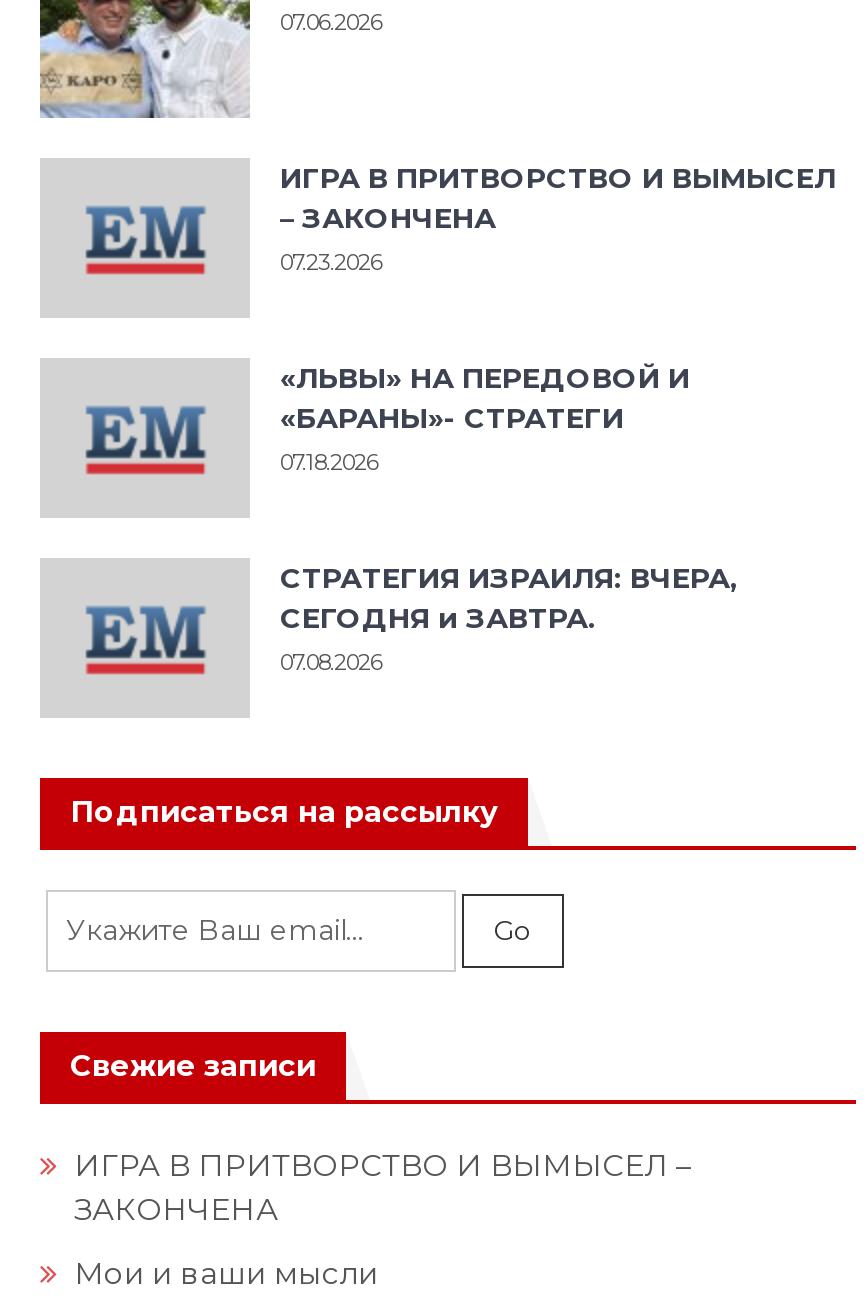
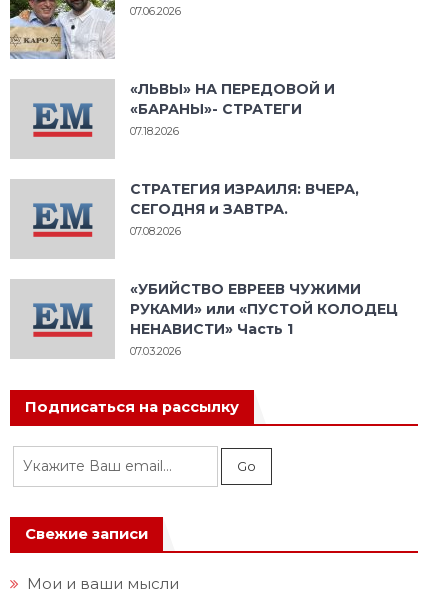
- ИГРА В ПРИТВОРСТВО И ВЫМЫСЕЛ
- – ЗАКОНЧЕНА
- 07.23.2026

moved up: «ЛЬВЫ» НА ПЕРЕДОВОЙ И | «БАРАНЫ»- СТРАТЕГИ | 07.18.2026 | СТРАТЕГИЯ ИЗРАИЛЯ: ВЧЕРА, | СЕГОДНЯ и ЗАВТРА. | 07.08.2026

+ «УБИЙСТВО ЕВРЕЕВ ЧУЖИМИ
+ РУКАМИ» или «ПУСТОЙ КОЛОДЕЦ
+ НЕНАВИСТИ» Часть 1
+ 07.03.2026

- ИГРА В ПРИТВОРСТВО И ВЫМЫСЕЛ –
- ЗАКОНЧЕНА
